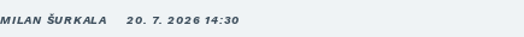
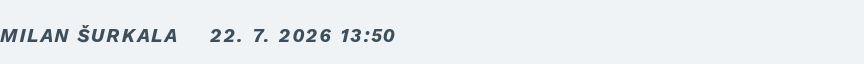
- MILAN ŠURKALA 20. 7. 2026 14:30
+ MILAN ŠURKALA 22. 7. 2026 13:50
